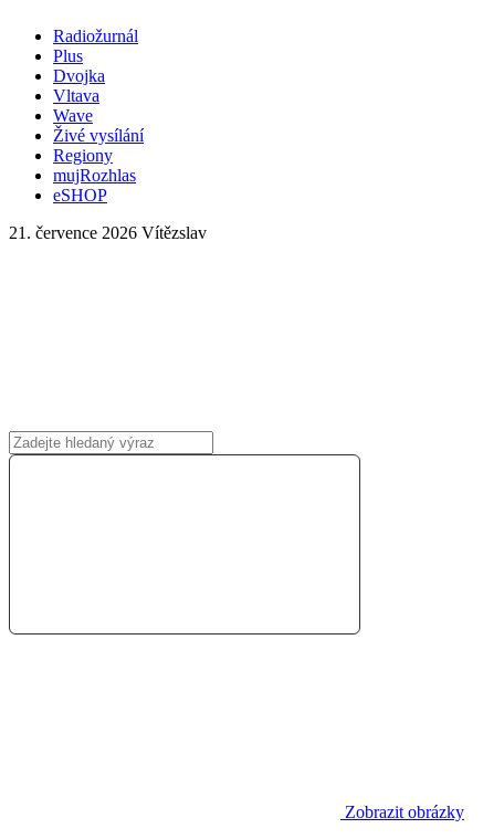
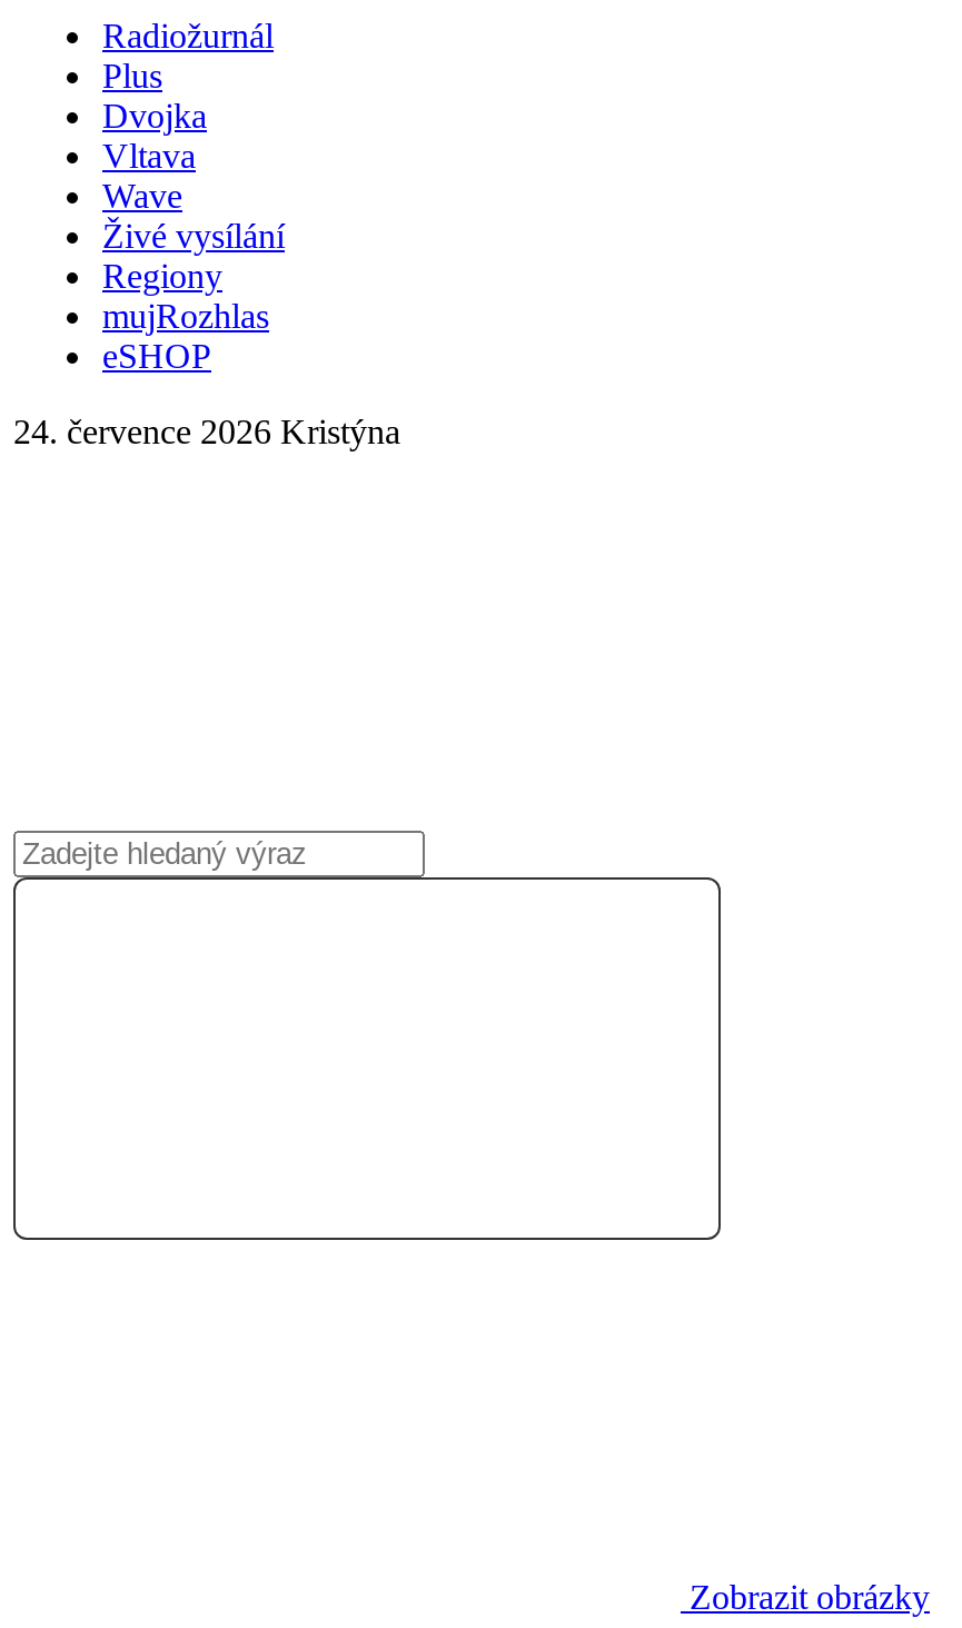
- 21. července 2026 Vítězslav
+ 24. července 2026 Kristýna
